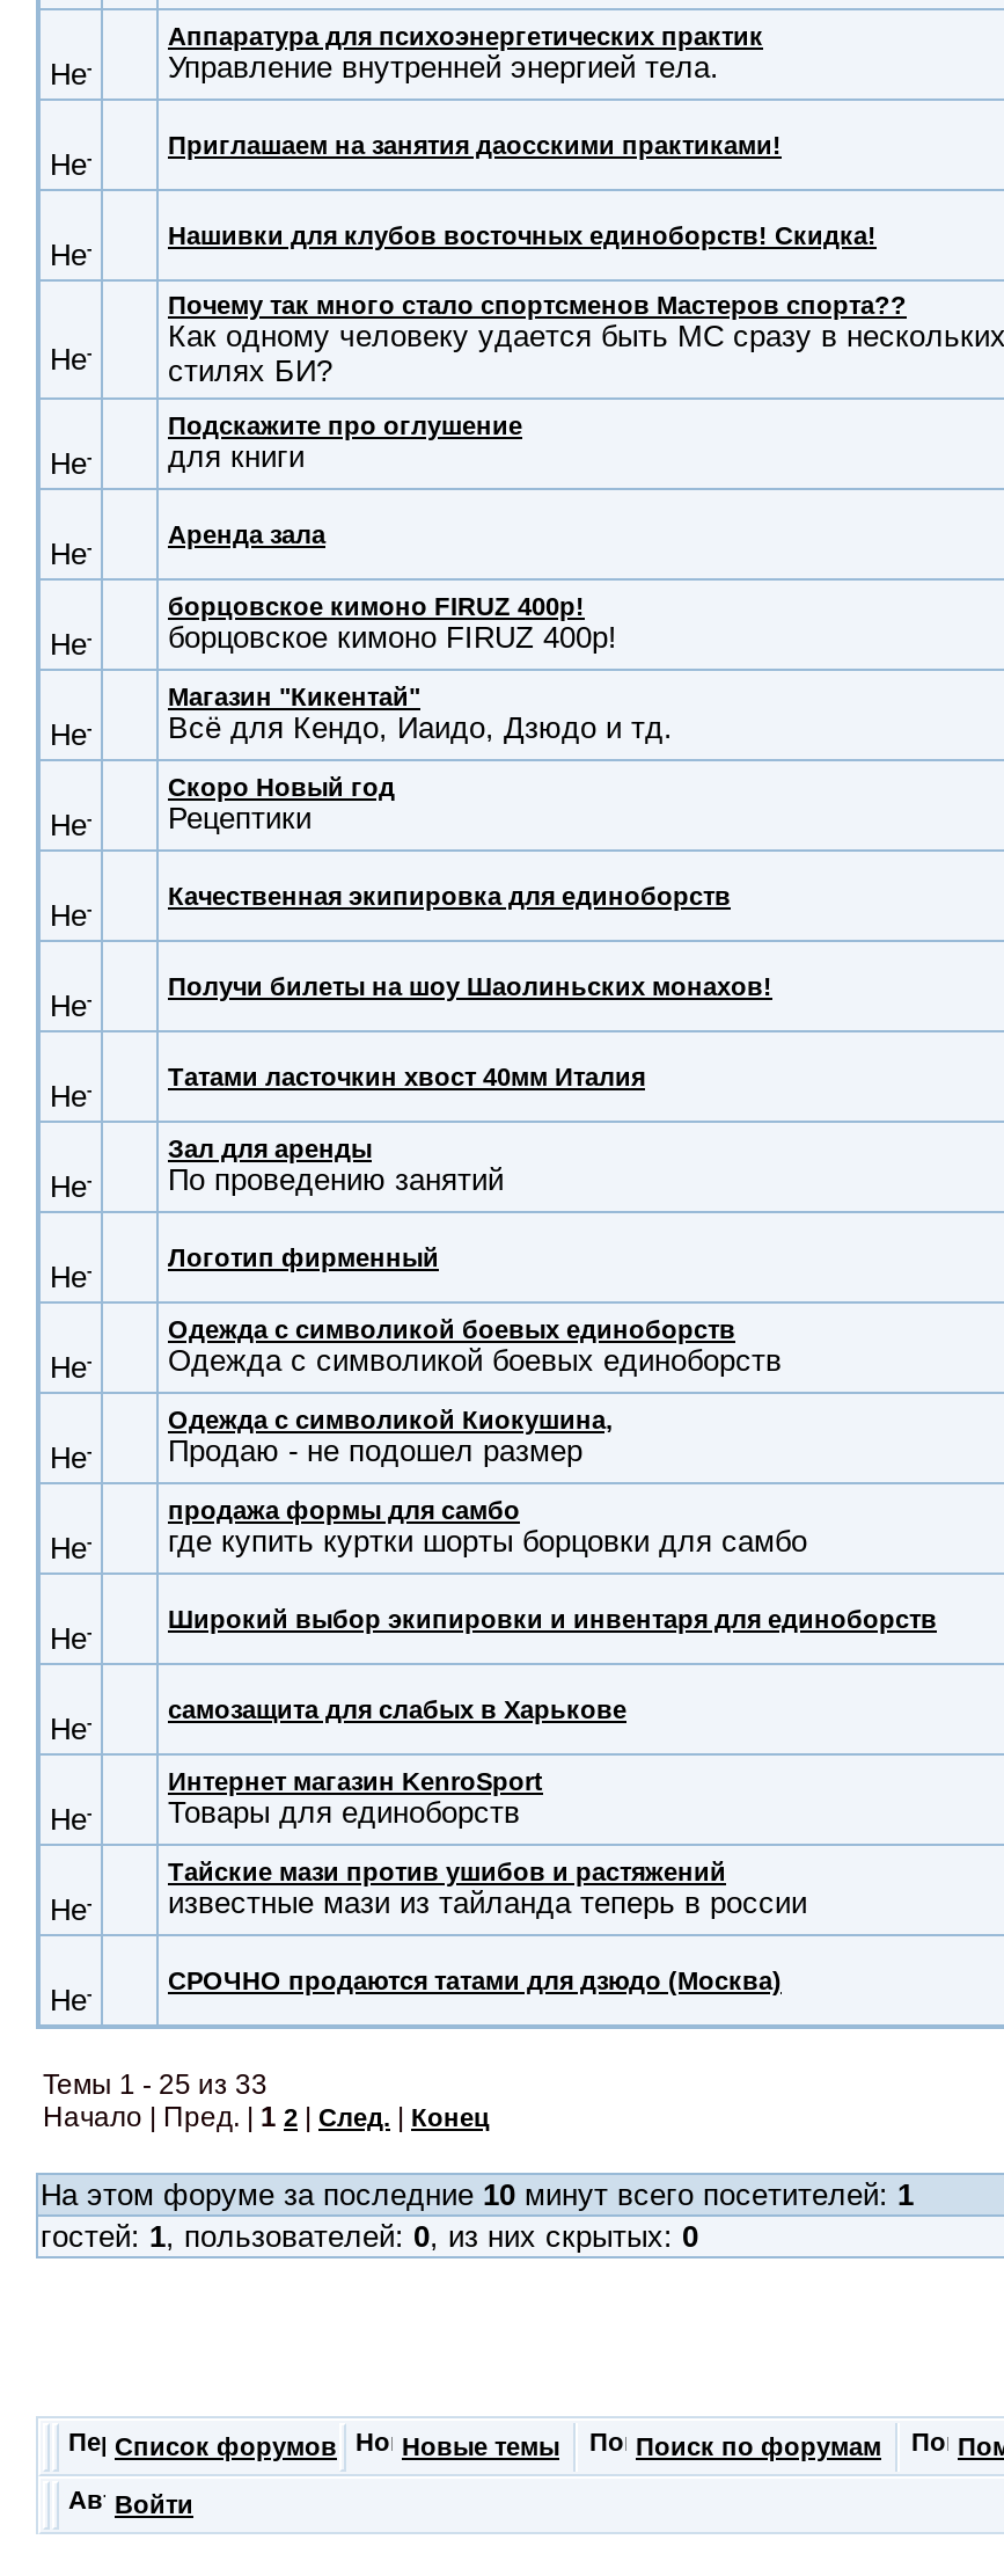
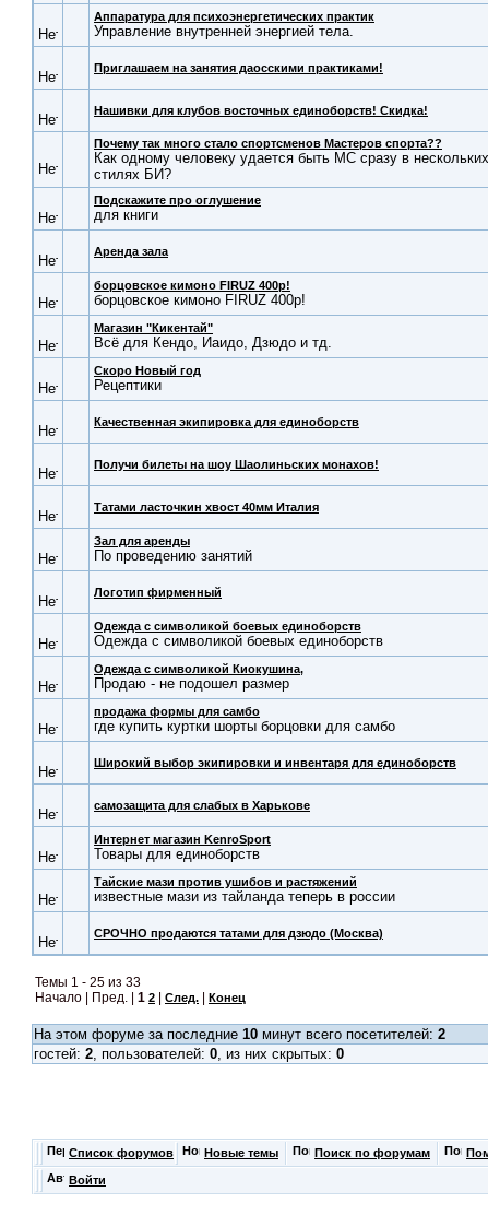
- На этом форуме за последние 10 минут всего посетителей: 1
+ На этом форуме за последние 10 минут всего посетителей: 2

- гостей: 1, пользователей: 0, из них скрытых: 0
+ гостей: 2, пользователей: 0, из них скрытых: 0
